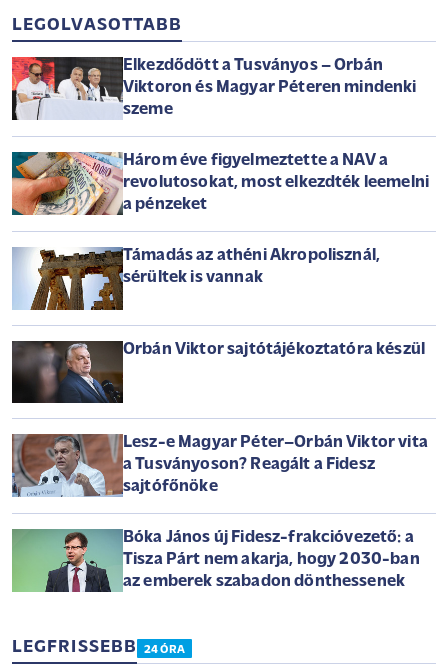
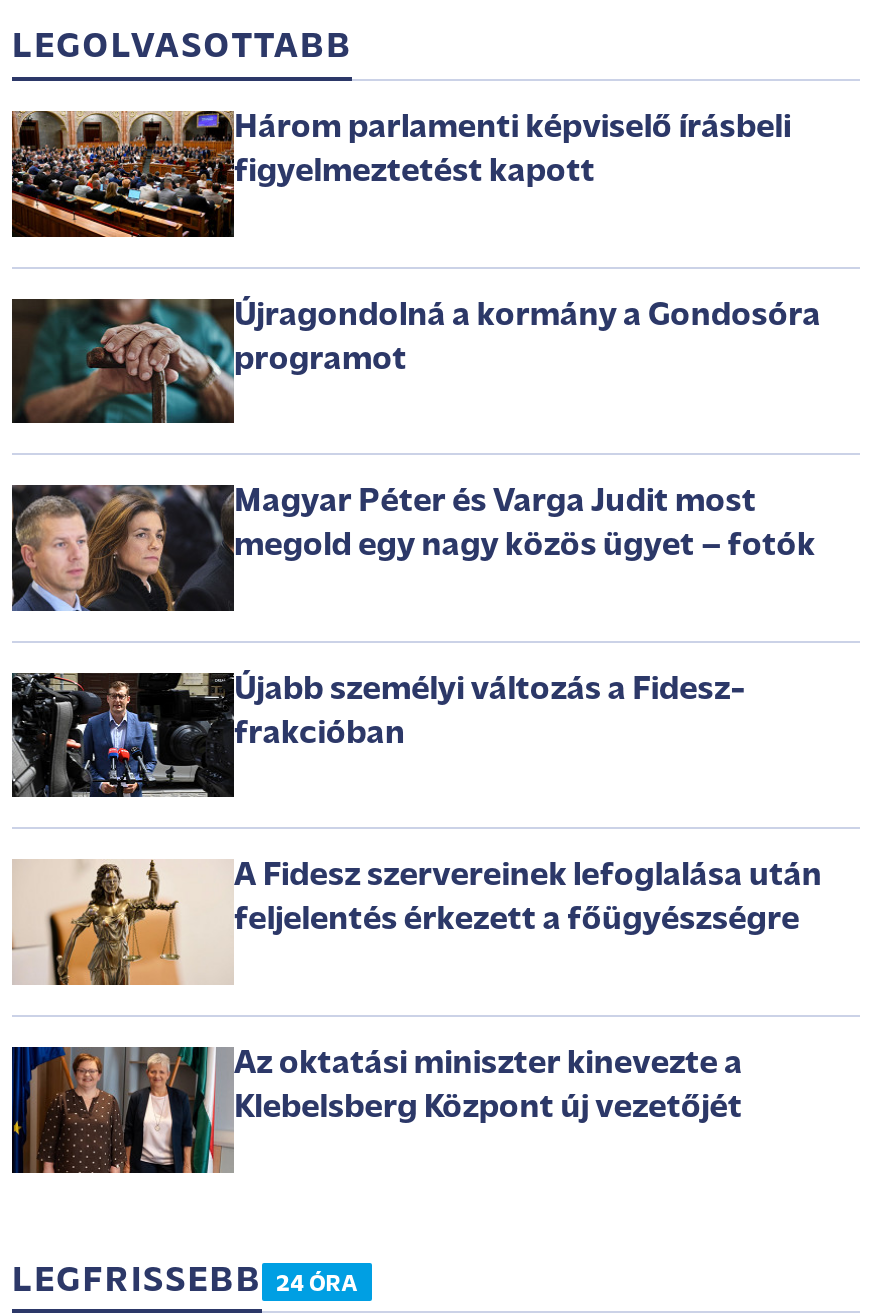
- [image]
- Elkezdődött a Tusványos – Orbán
- Viktoron és Magyar Péteren mindenki
- szeme
+ [image]
+ Három parlamenti képviselő írásbeli
+ figyelmeztetést kapott

- [image]
- Három éve figyelmeztette a NAV a
- revolutosokat, most elkezdték leemelni
- a pénzeket
+ [image]
+ Újragondolná a kormány a Gondosóra
+ programot

- [image]
- Támadás az athéni Akropolisznál,
- sérültek is vannak
+ [image]
+ Magyar Péter és Varga Judit most
+ megold egy nagy közös ügyet – fotók

- [image]
- Orbán Viktor sajtótájékoztatóra készül
+ [image]
+ Újabb személyi változás a Fidesz-
+ frakcióban

- [image]
- Lesz-e Magyar Péter–Orbán Viktor vita
- a Tusványoson? Reagált a Fidesz
- sajtófőnöke
+ [image]
+ A Fidesz szervereinek lefoglalása után
+ feljelentés érkezett a főügyészségre

- [image]
- Bóka János új Fidesz-frakcióvezető: a
- Tisza Párt nem akarja, hogy 2030-ban
- az emberek szabadon dönthessenek
+ [image]
+ Az oktatási miniszter kinevezte a
+ Klebelsberg Központ új vezetőjét
